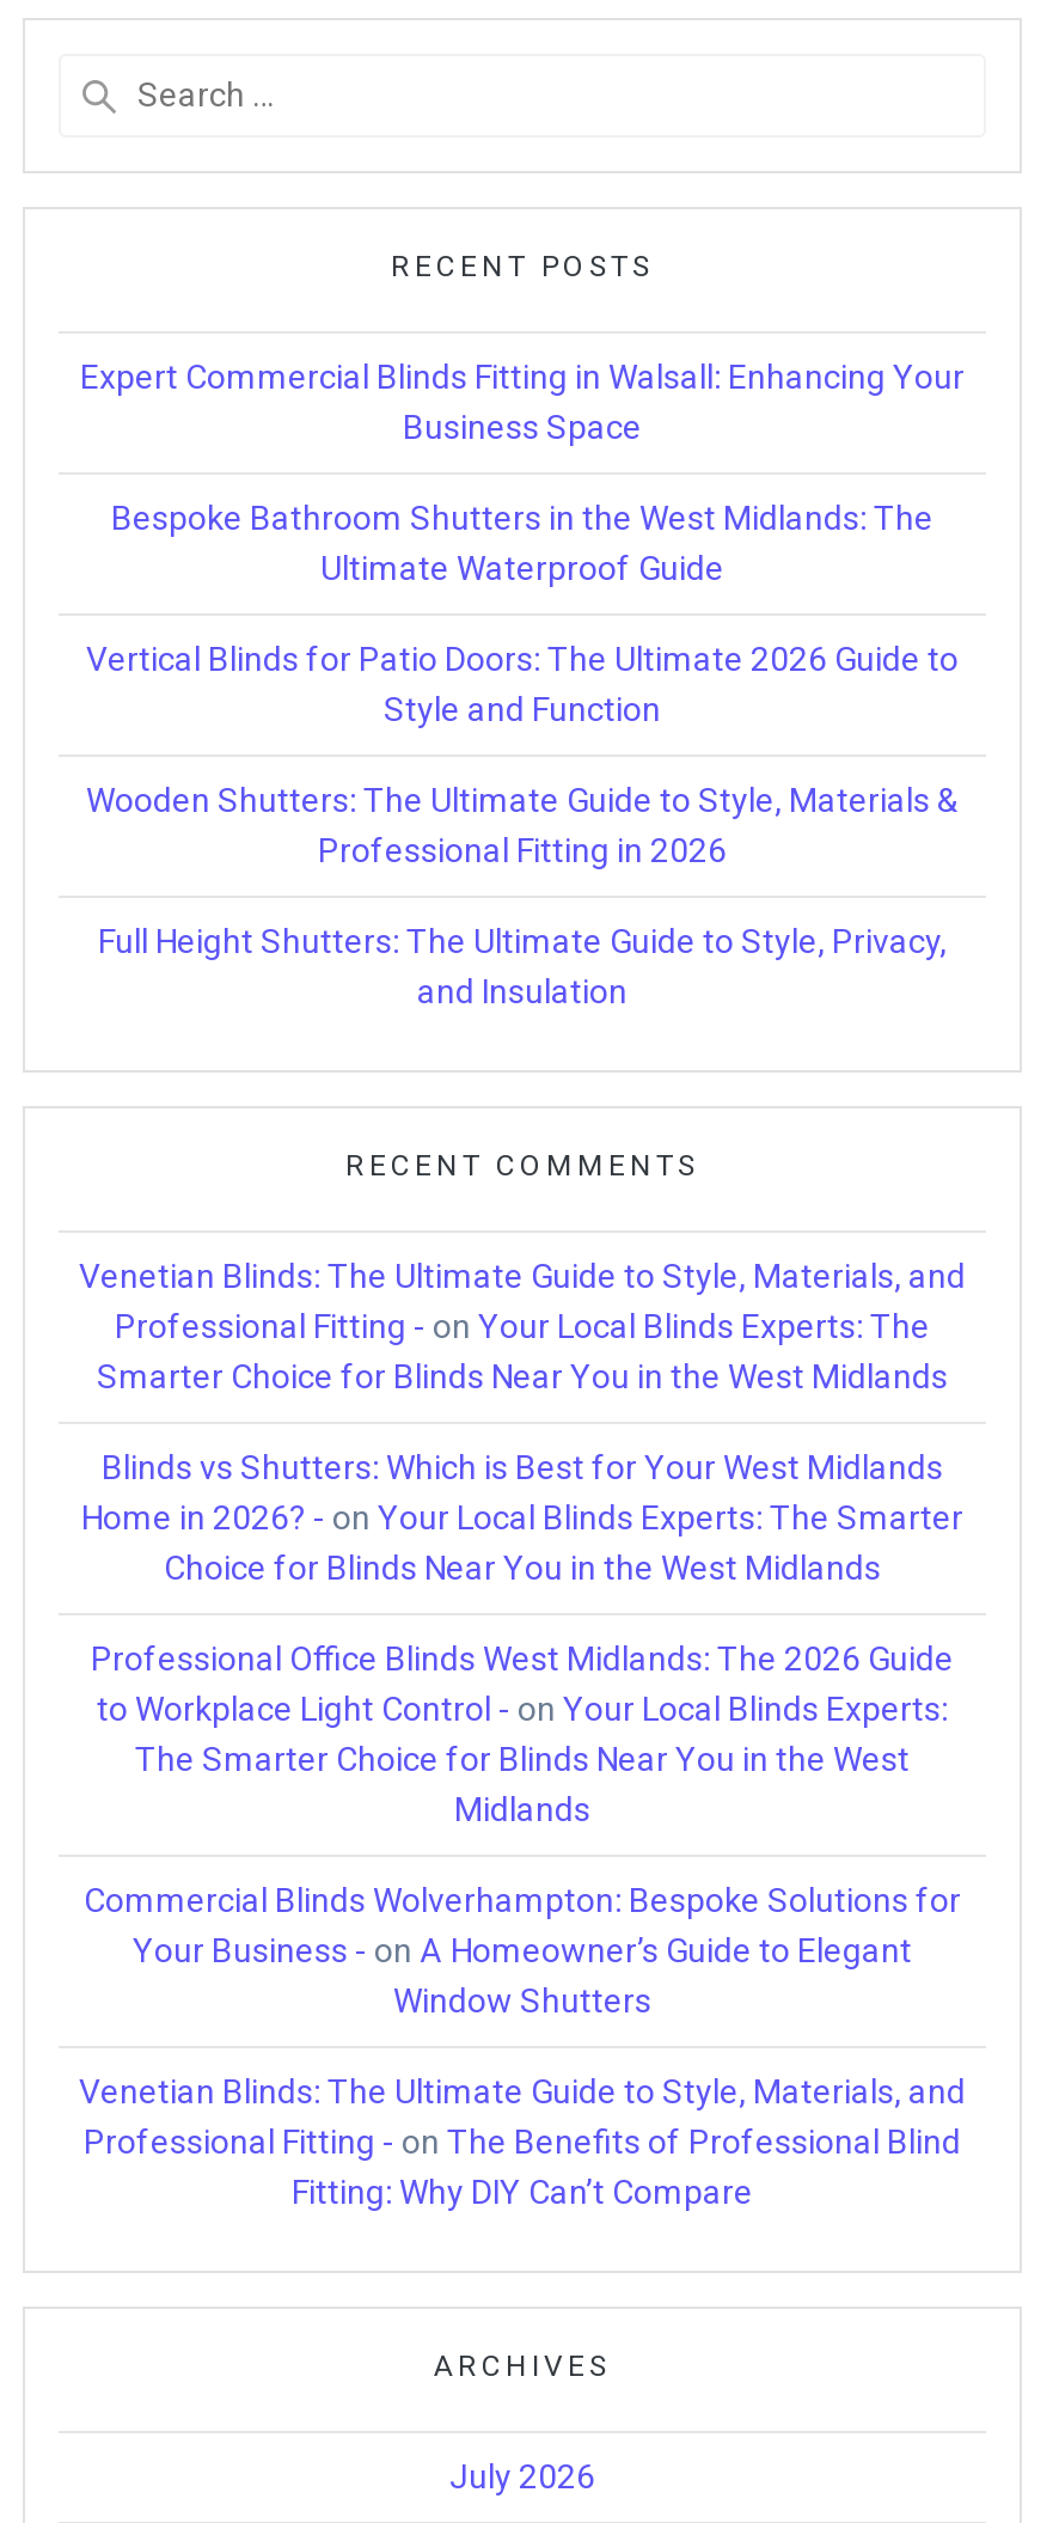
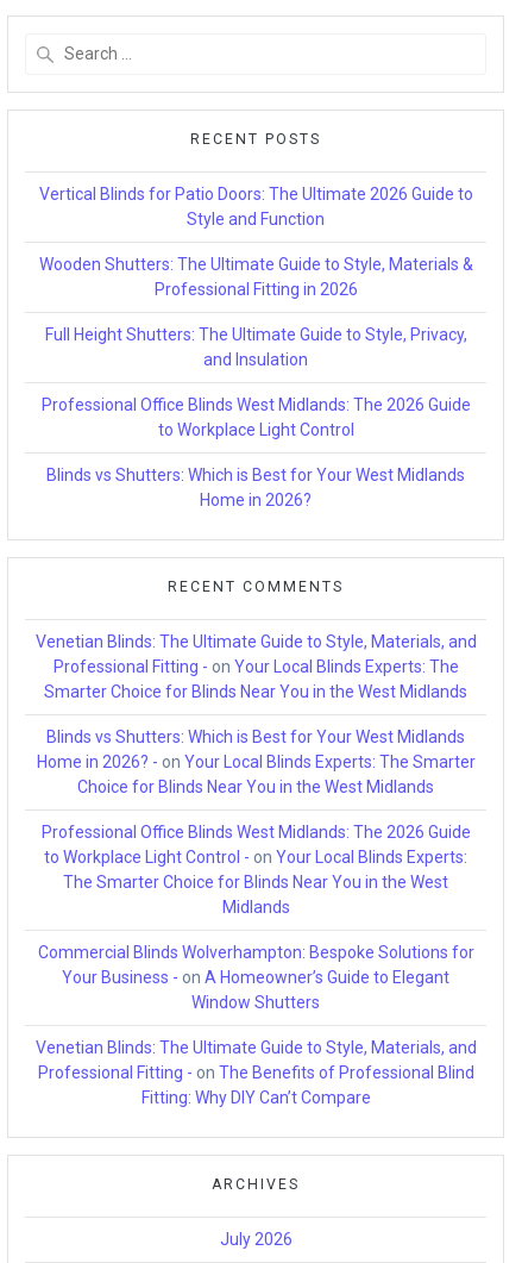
- Expert Commercial Blinds Fitting in Walsall: Enhancing Your
- Business Space
- Bespoke Bathroom Shutters in the West Midlands: The
- Ultimate Waterproof Guide

moved up: Vertical Blinds for Patio Doors: The Ultimate 2026 Guide to | Style and Function | Wooden Shutters: The Ultimate Guide to Style, Materials & | Professional Fitting in 2026 | Full Height Shutters: The Ultimate Guide to Style, Privacy, | and Insulation

+ Professional Office Blinds West Midlands: The 2026 Guide
+ to Workplace Light Control
+ Blinds vs Shutters: Which is Best for Your West Midlands
+ Home in 2026?
